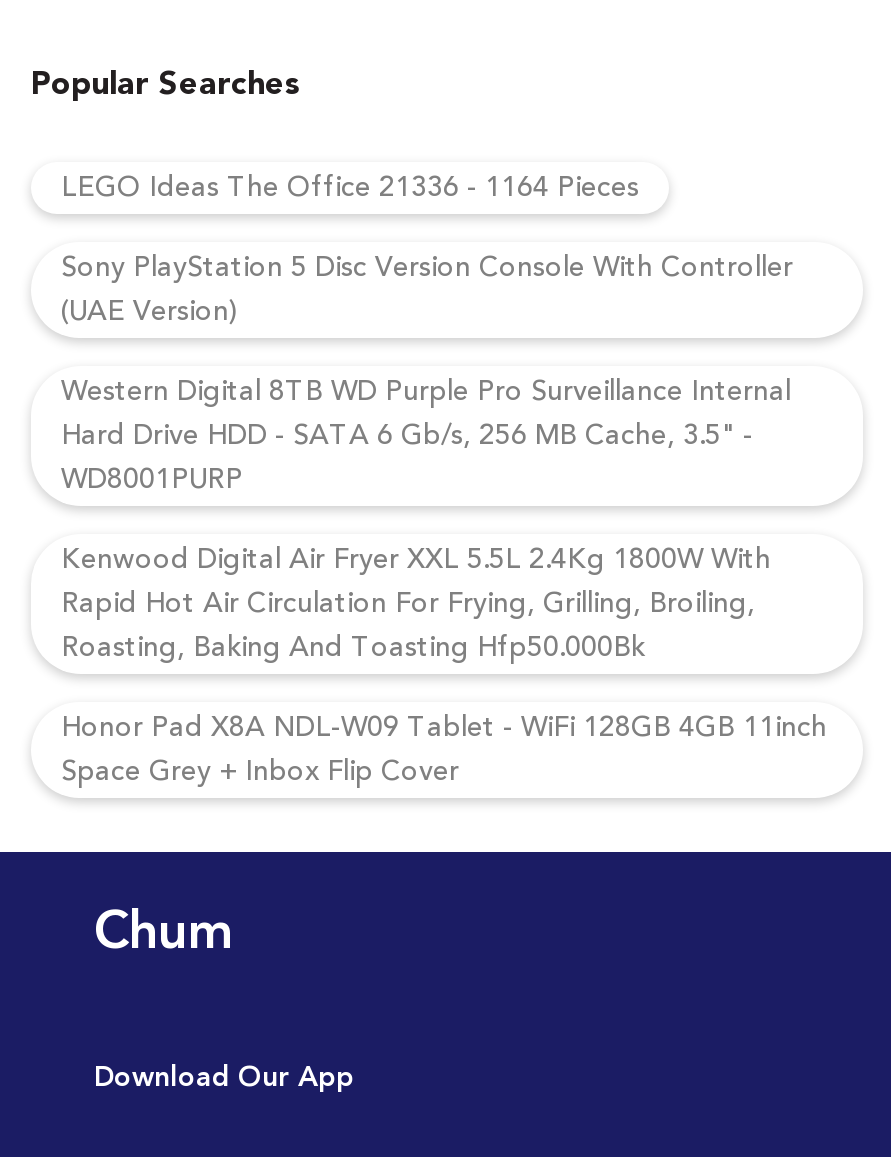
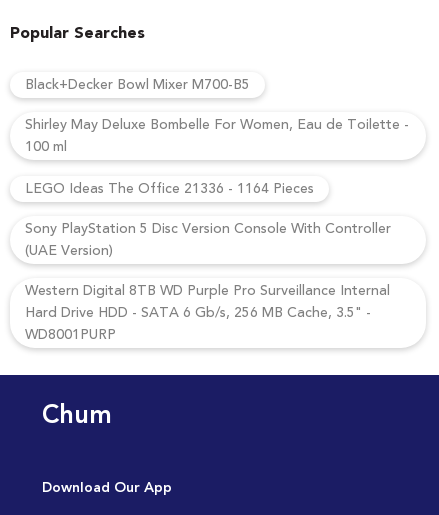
+ Black+Decker Bowl Mixer M700-B5
+ Shirley May Deluxe Bombelle For Women, Eau de Toilette -
+ 100 ml

moved down: LEGO Ideas The Office 21336 - 1164 Pieces | Sony PlayStation 5 Disc Version Console With Controller | (UAE Version) | Western Digital 8TB WD Purple Pro Surveillance Internal | Hard Drive HDD - SATA 6 Gb/s, 256 MB Cache, 3.5" - | WD8001PURP

- Kenwood Digital Air Fryer XXL 5.5L 2.4Kg 1800W With
- Rapid Hot Air Circulation For Frying, Grilling, Broiling,
- Roasting, Baking And Toasting Hfp50.000Bk
- Honor Pad X8A NDL-W09 Tablet - WiFi 128GB 4GB 11inch
- Space Grey + Inbox Flip Cover
